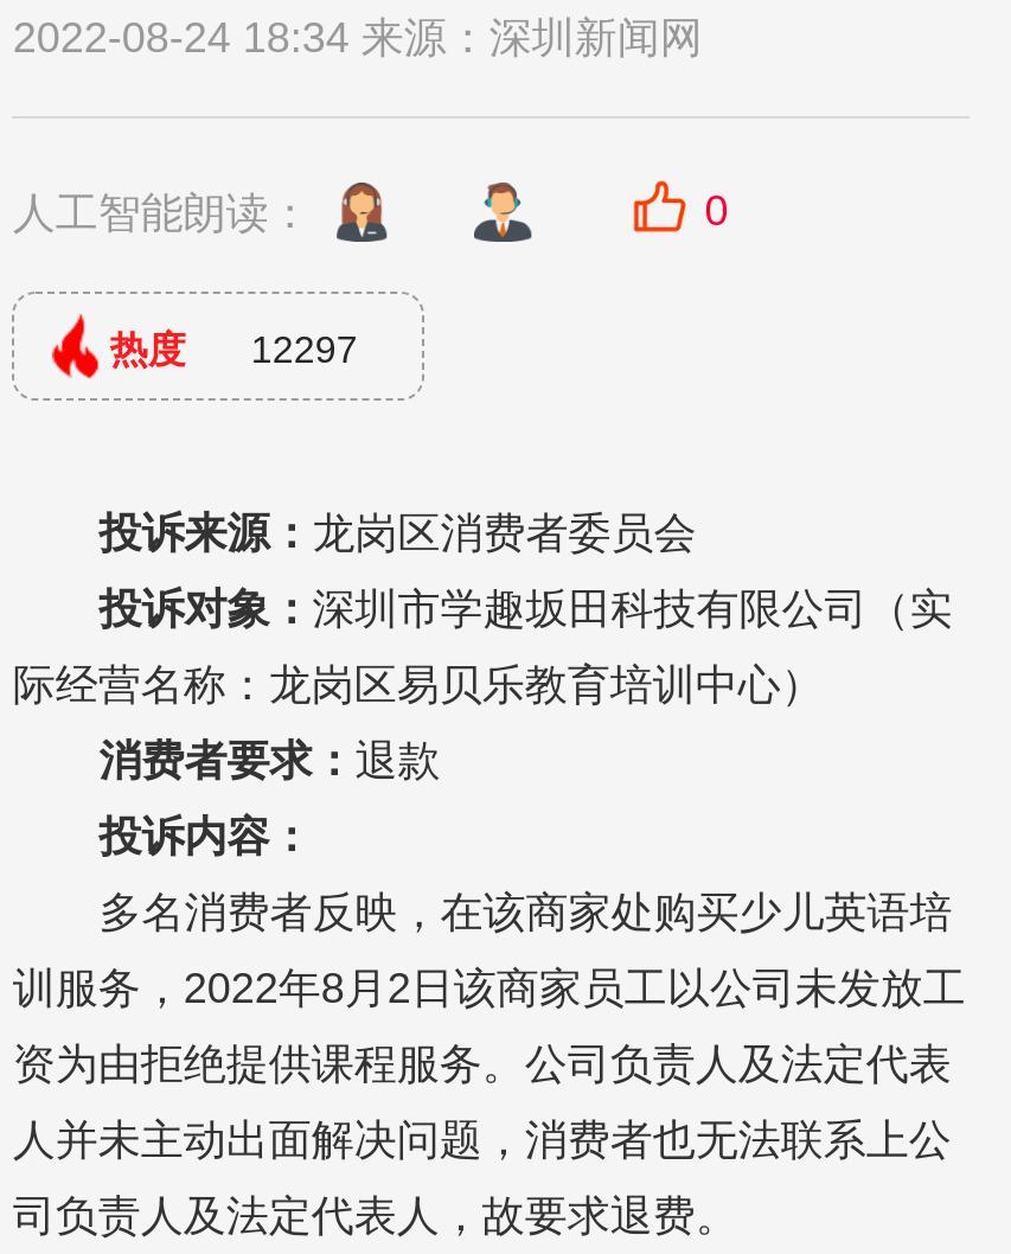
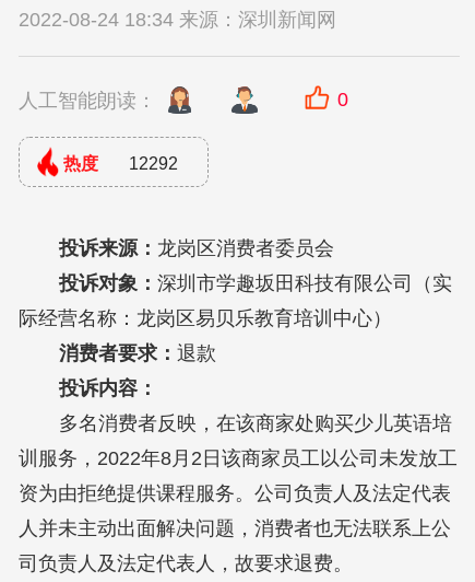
- 热度 12297
+ 热度 12292
